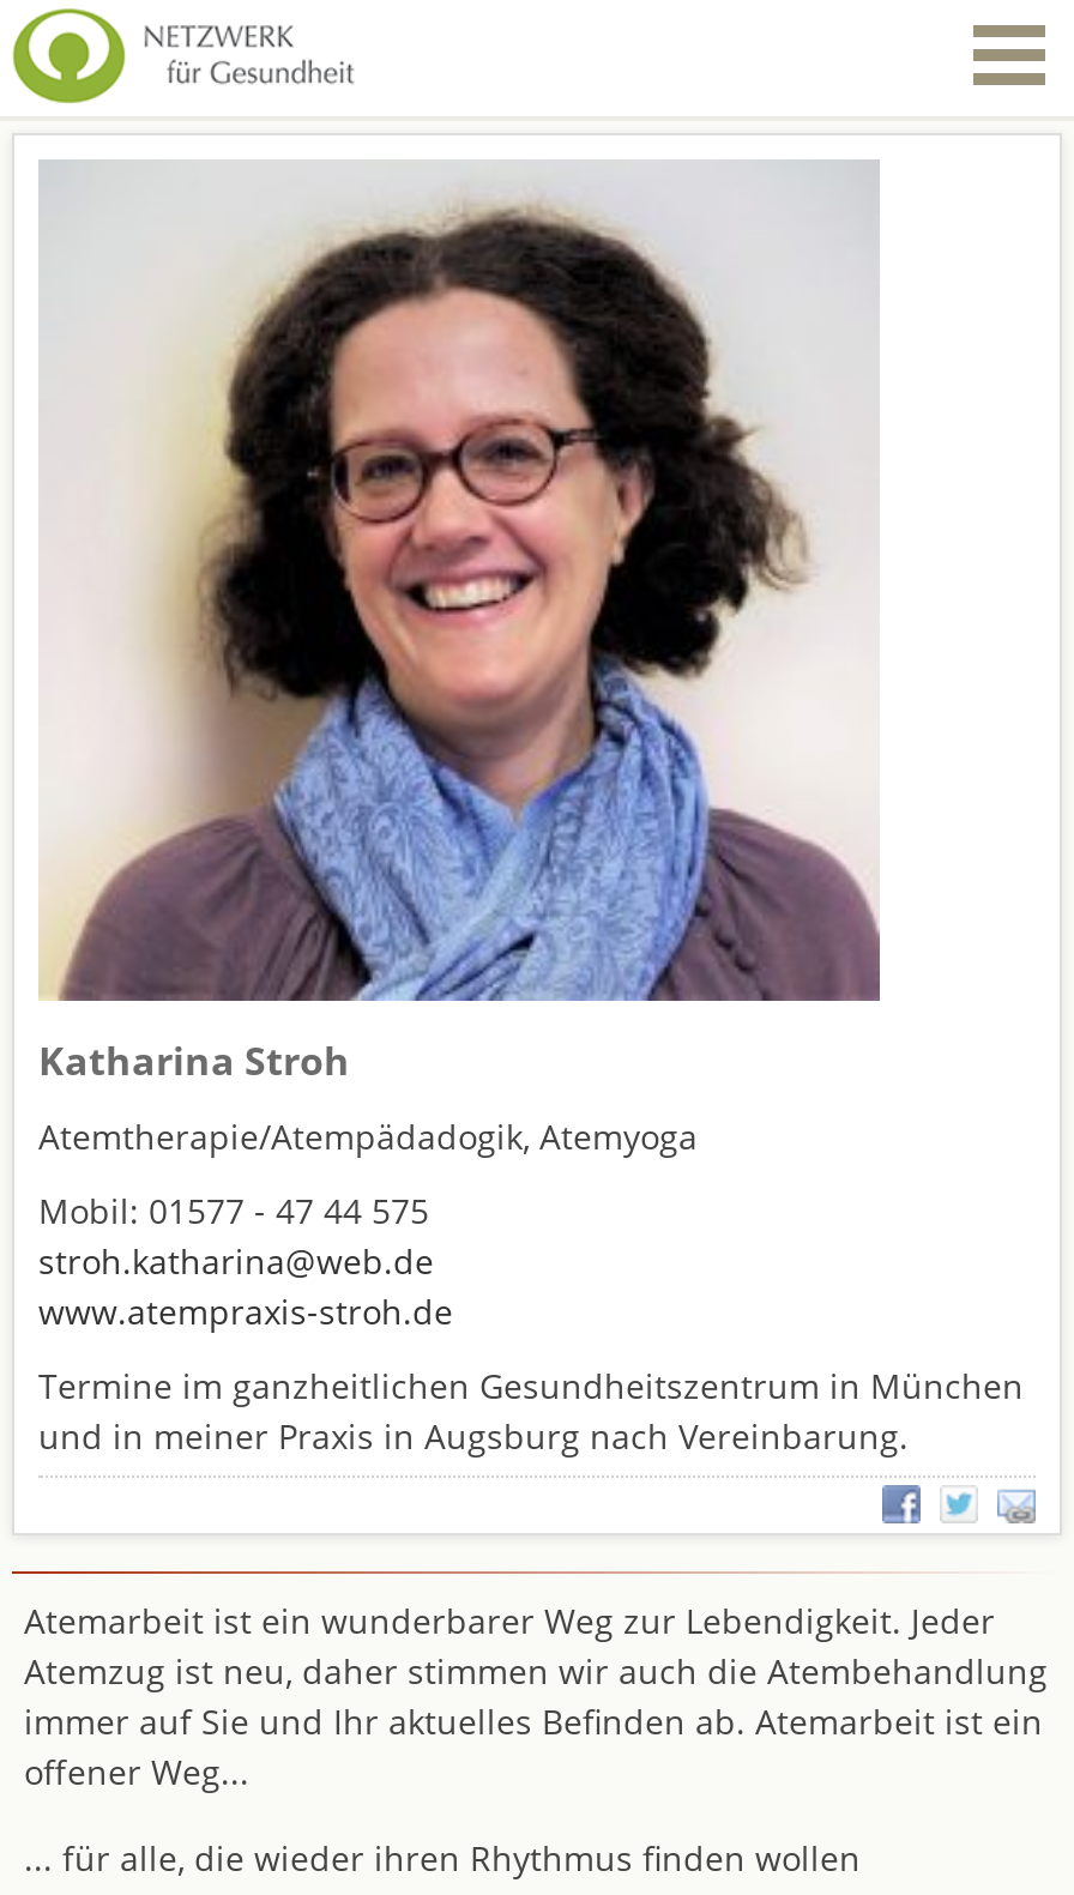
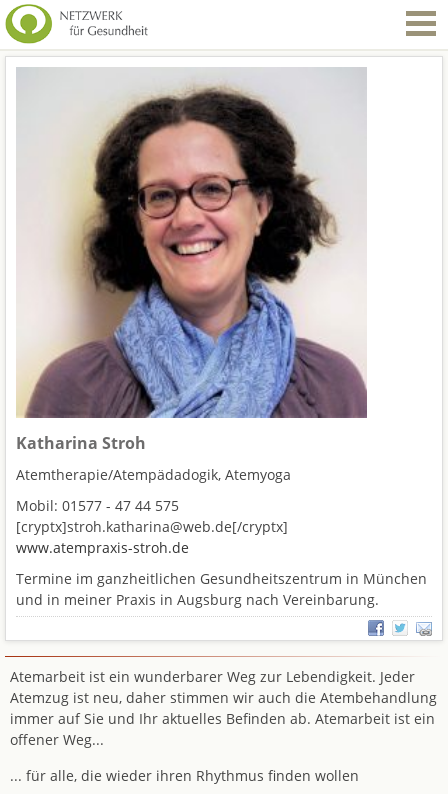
- stroh.katharina@web.de
+ [cryptx]stroh.katharina@web.de[/cryptx]
